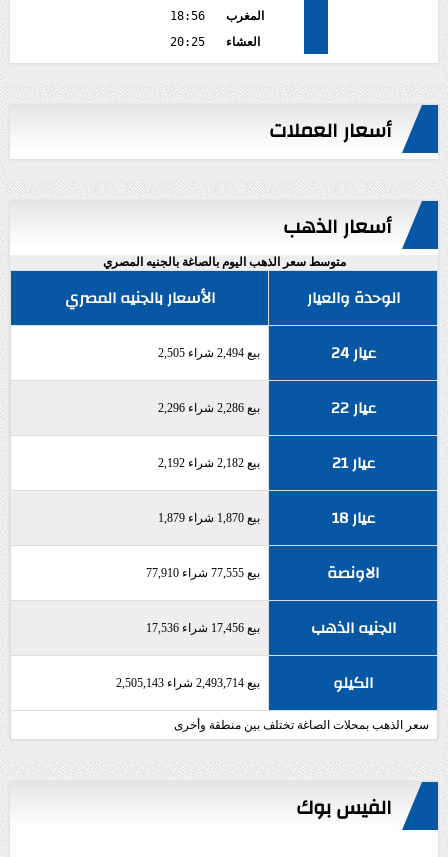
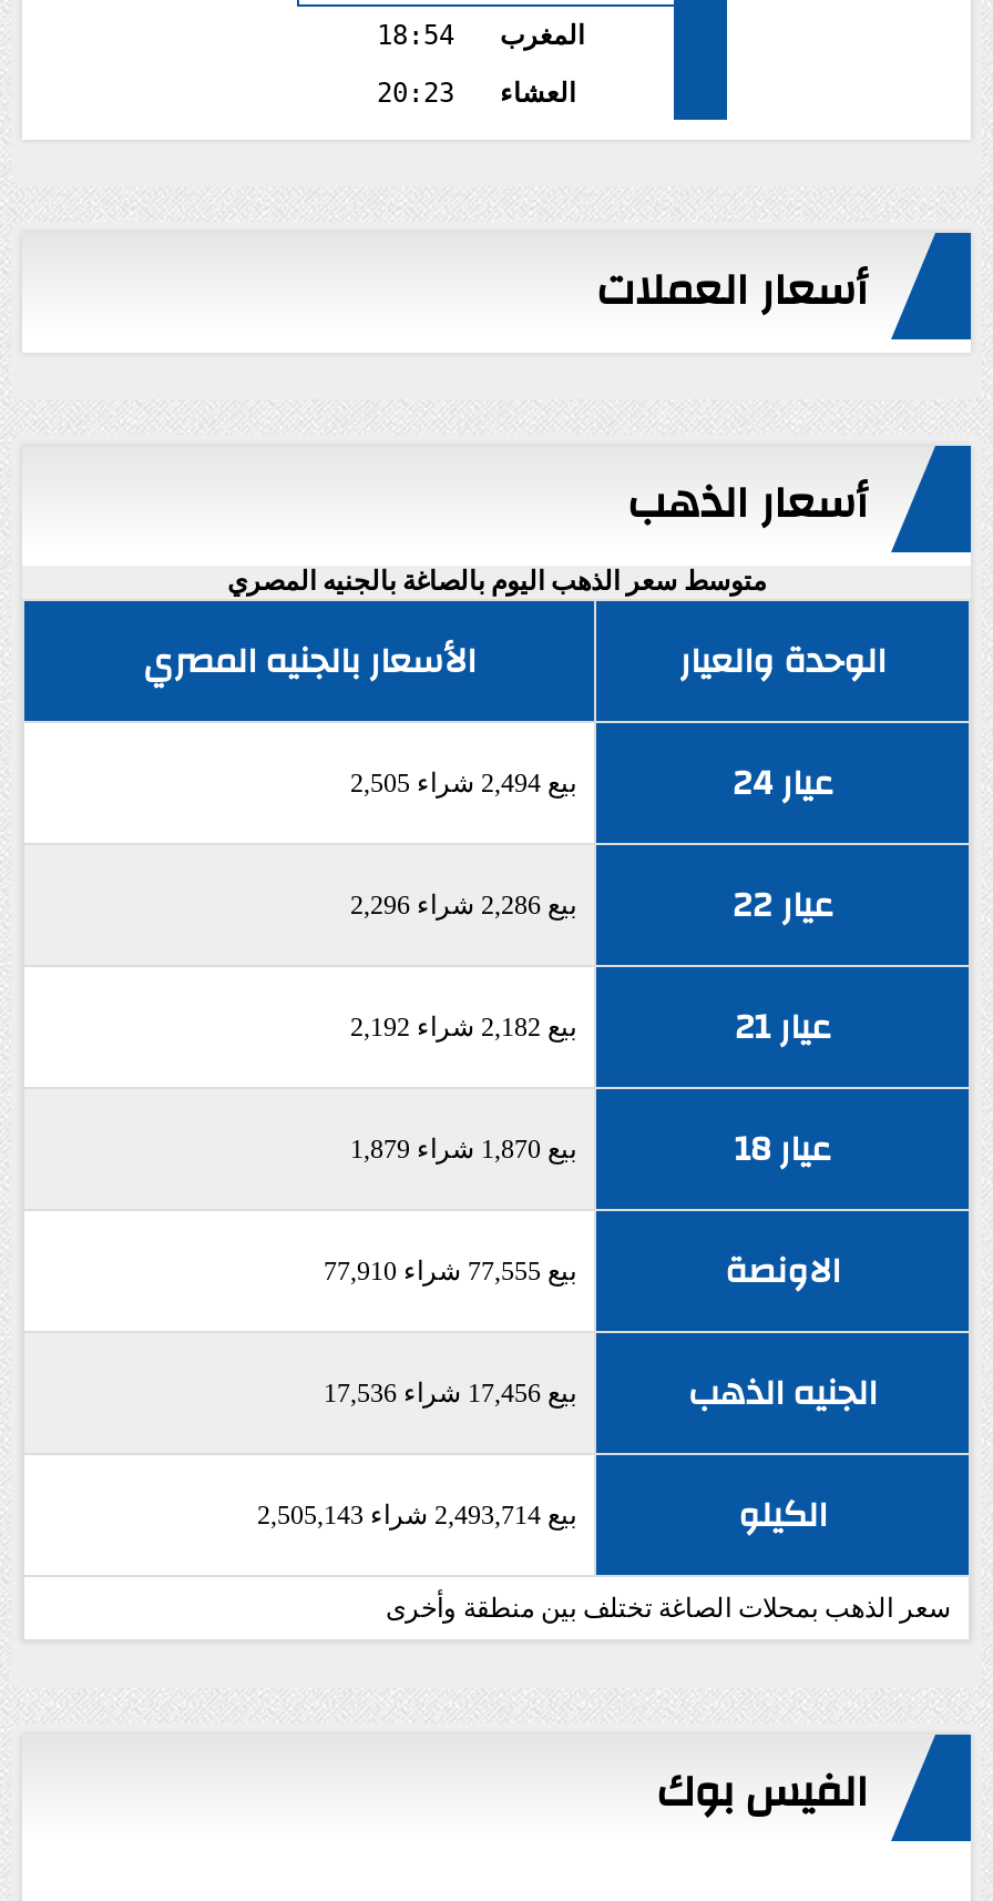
- المغرب 18:56
+ المغرب 18:54

- العشاء 20:25
+ العشاء 20:23
